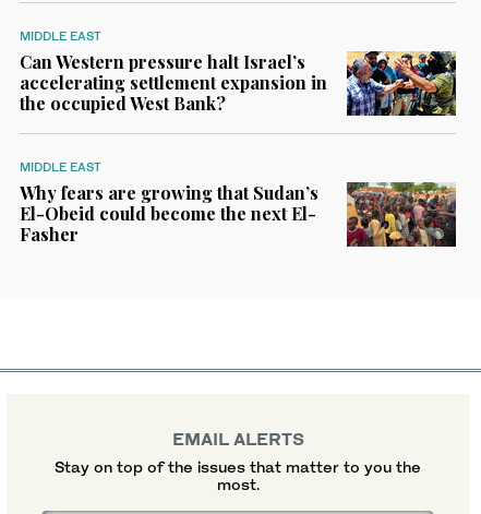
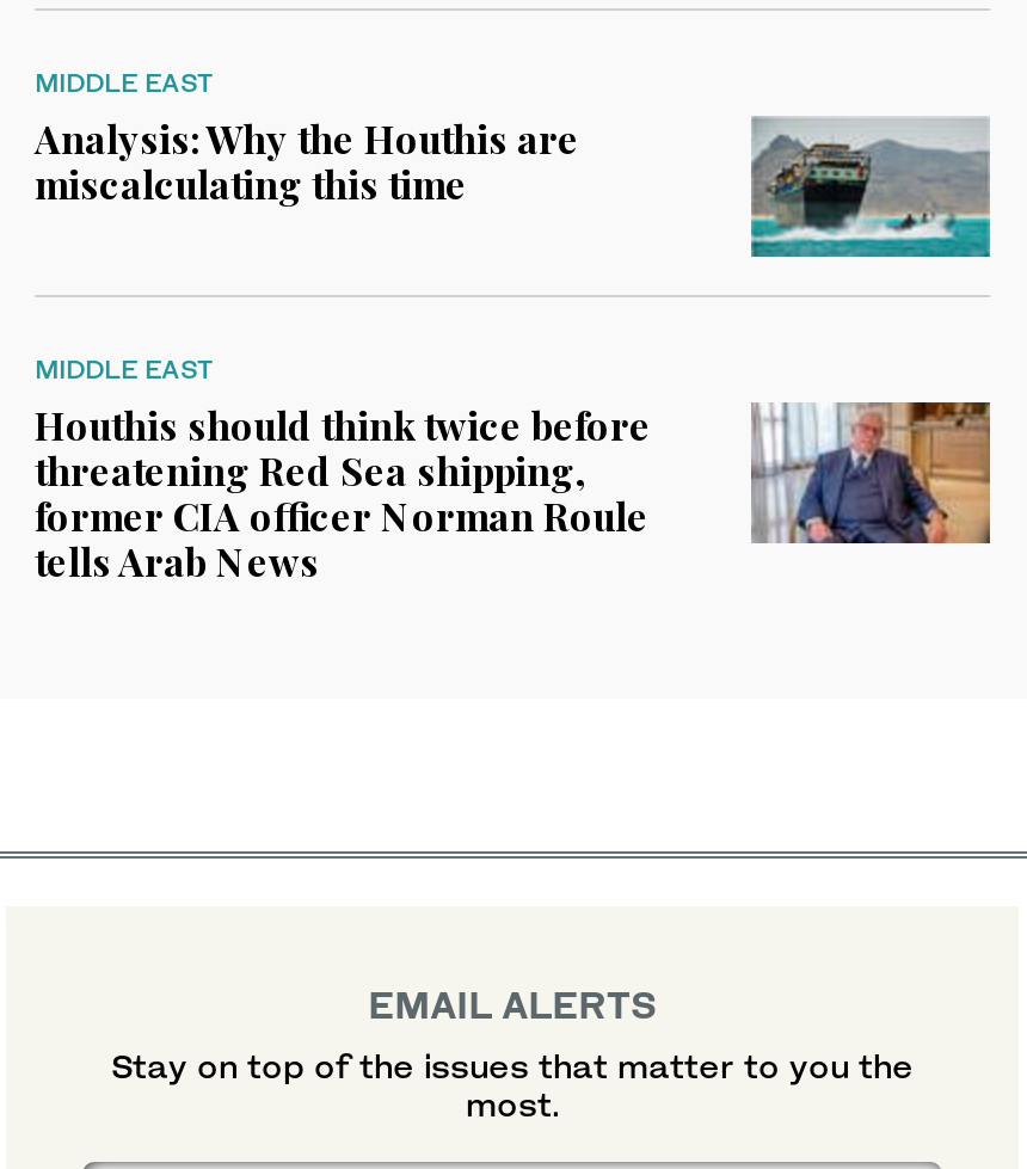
- Can Western pressure halt Israel’s
- accelerating settlement expansion in
- the occupied West Bank?
+ Analysis: Why the Houthis are
+ miscalculating this time

- [image]
+ [image]

- Why fears are growing that Sudan’s
- El-Obeid could become the next El-
- Fasher
+ Houthis should think twice before
+ threatening Red Sea shipping,
+ former CIA officer Norman Roule
+ tells Arab News

- [image]
+ [image]
